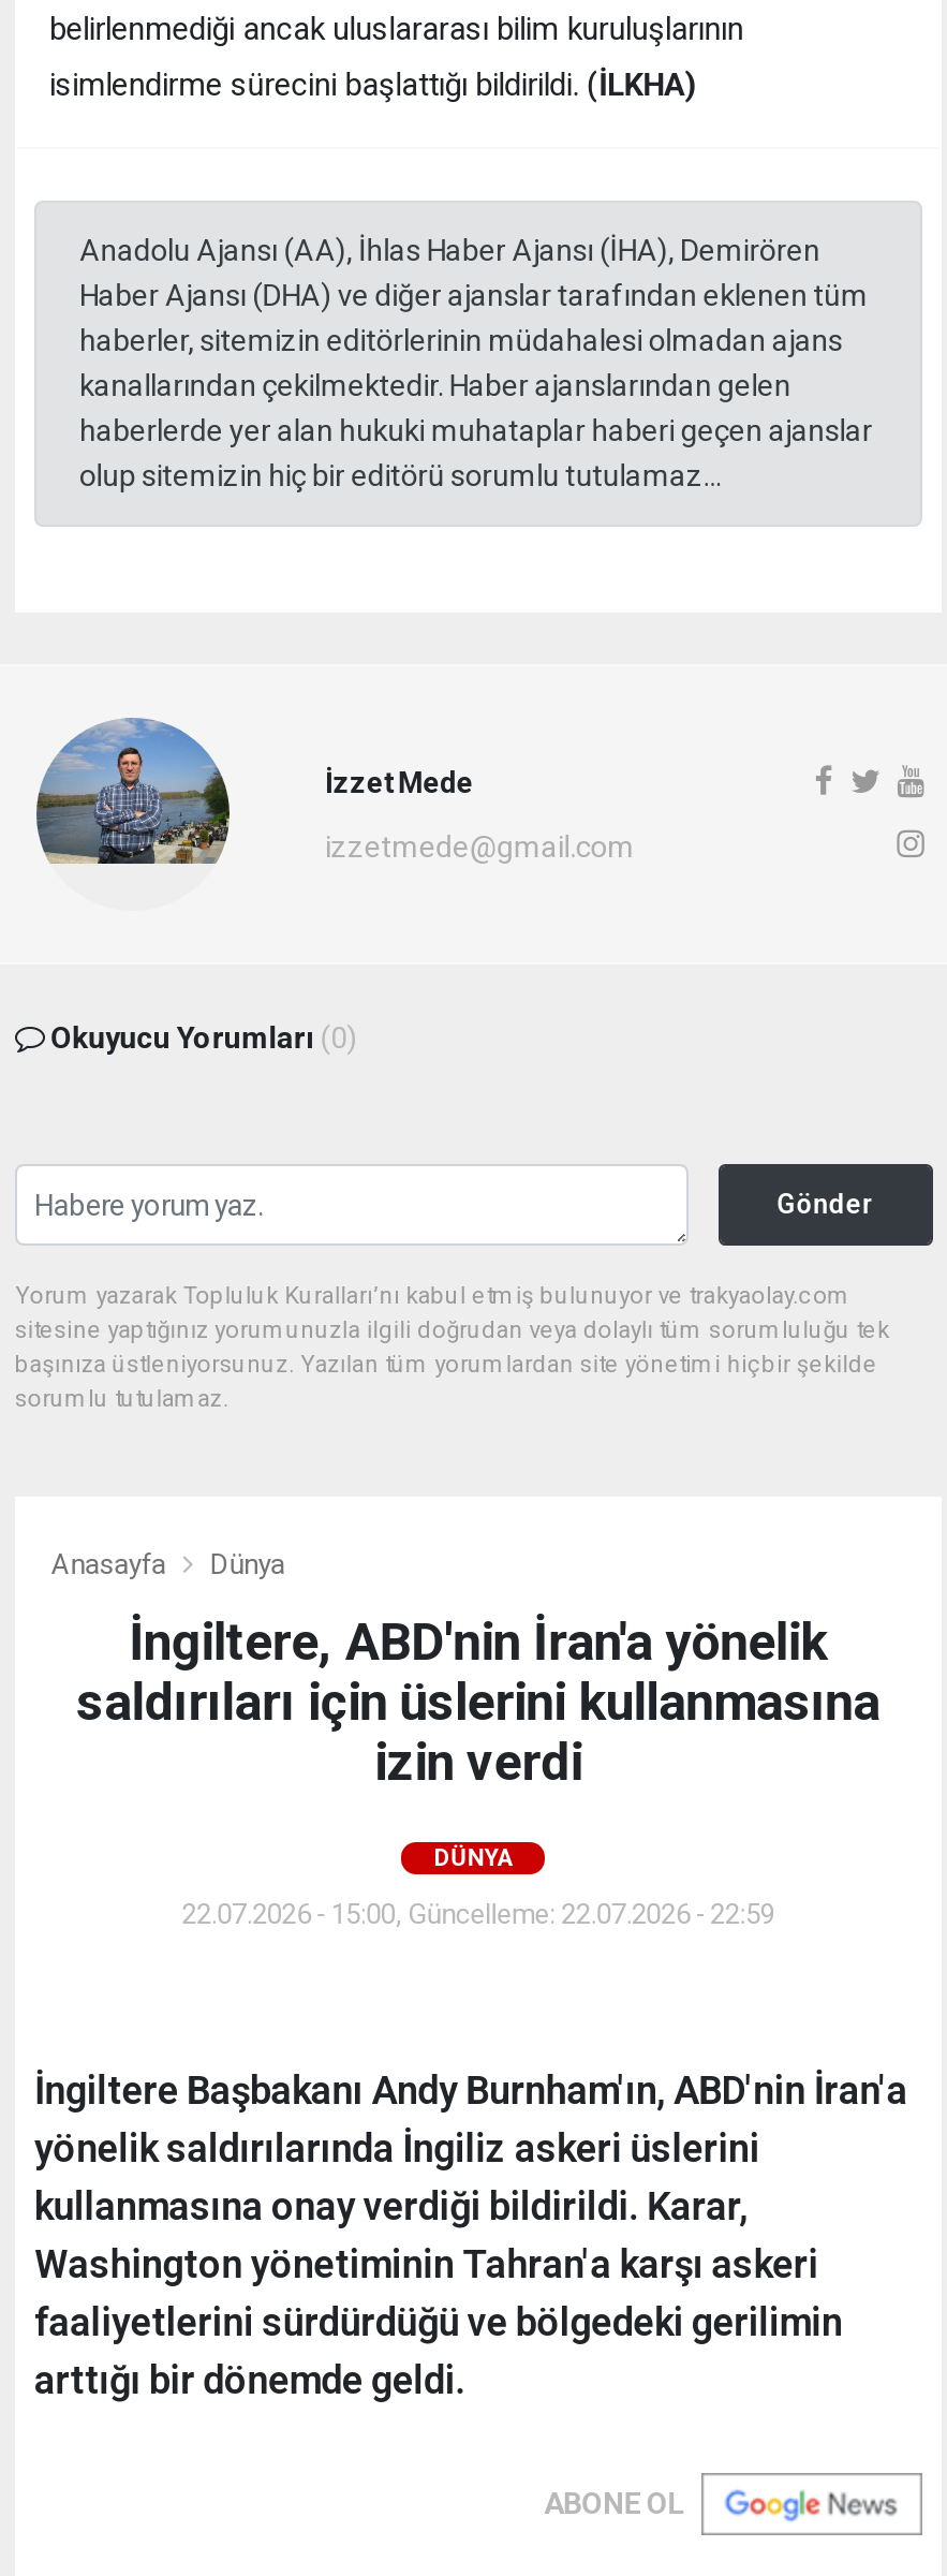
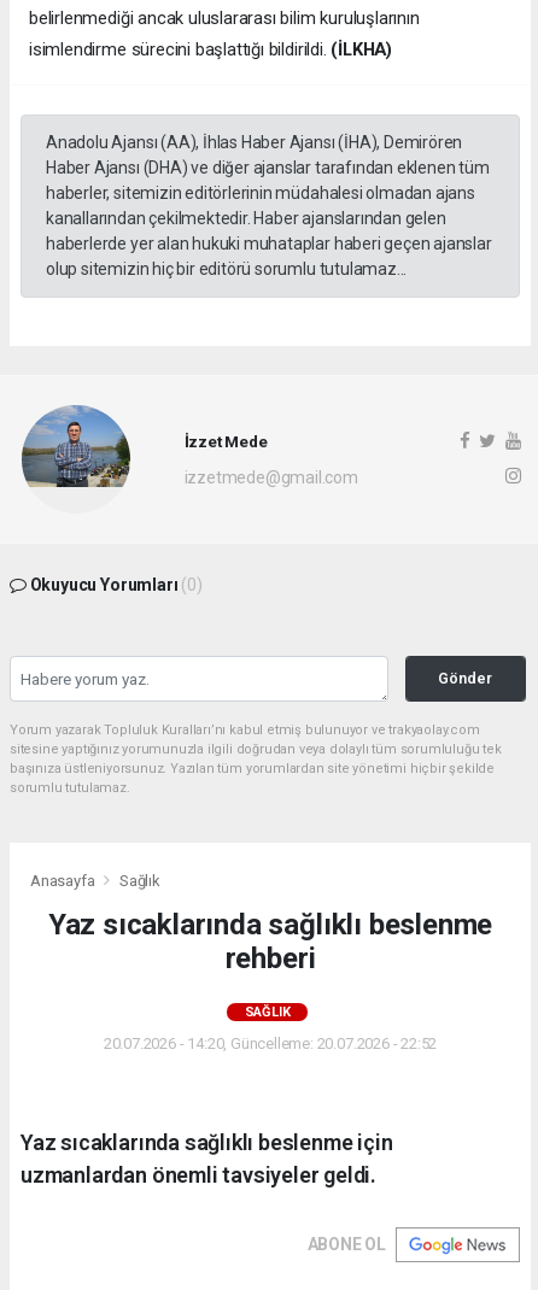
- Dünya
+ Sağlık

- İngiltere, ABD'nin İran'a yönelik
- saldırıları için üslerini kullanmasına
- izin verdi
+ Yaz sıcaklarında sağlıklı beslenme
+ rehberi

- DÜNYA
+ SAĞLIK

- 22.07.2026 - 15:00, Güncelleme: 22.07.2026 - 22:59
+ 20.07.2026 - 14:20, Güncelleme: 20.07.2026 - 22:52

- İngiltere Başbakanı Andy Burnham'ın, ABD'nin İran'a
- yönelik saldırılarında İngiliz askeri üslerini
- kullanmasına onay verdiği bildirildi. Karar,
- Washington yönetiminin Tahran'a karşı askeri
- faaliyetlerini sürdürdüğü ve bölgedeki gerilimin
- arttığı bir dönemde geldi.
+ Yaz sıcaklarında sağlıklı beslenme için
+ uzmanlardan önemli tavsiyeler geldi.
